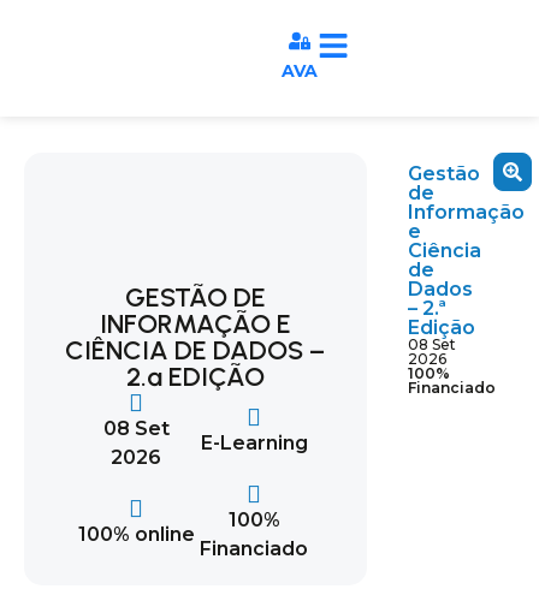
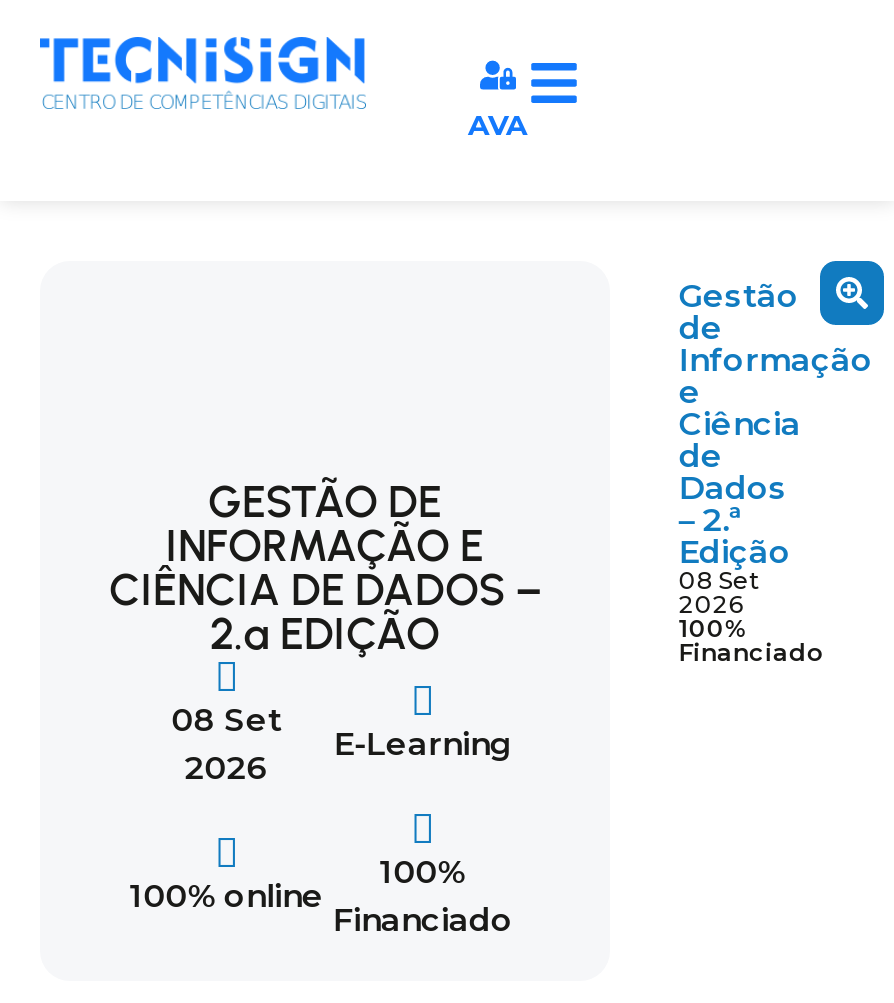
+ [image]
